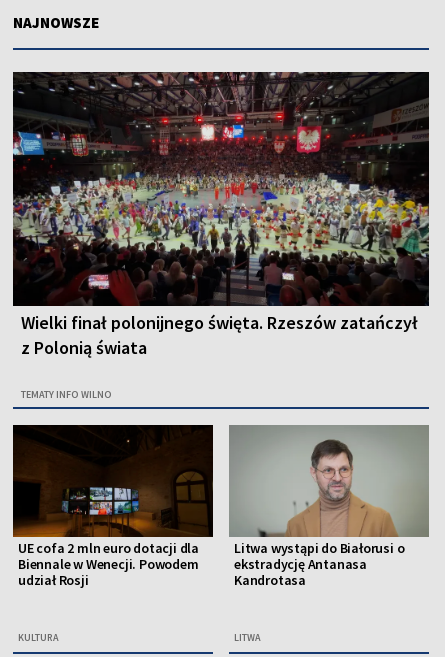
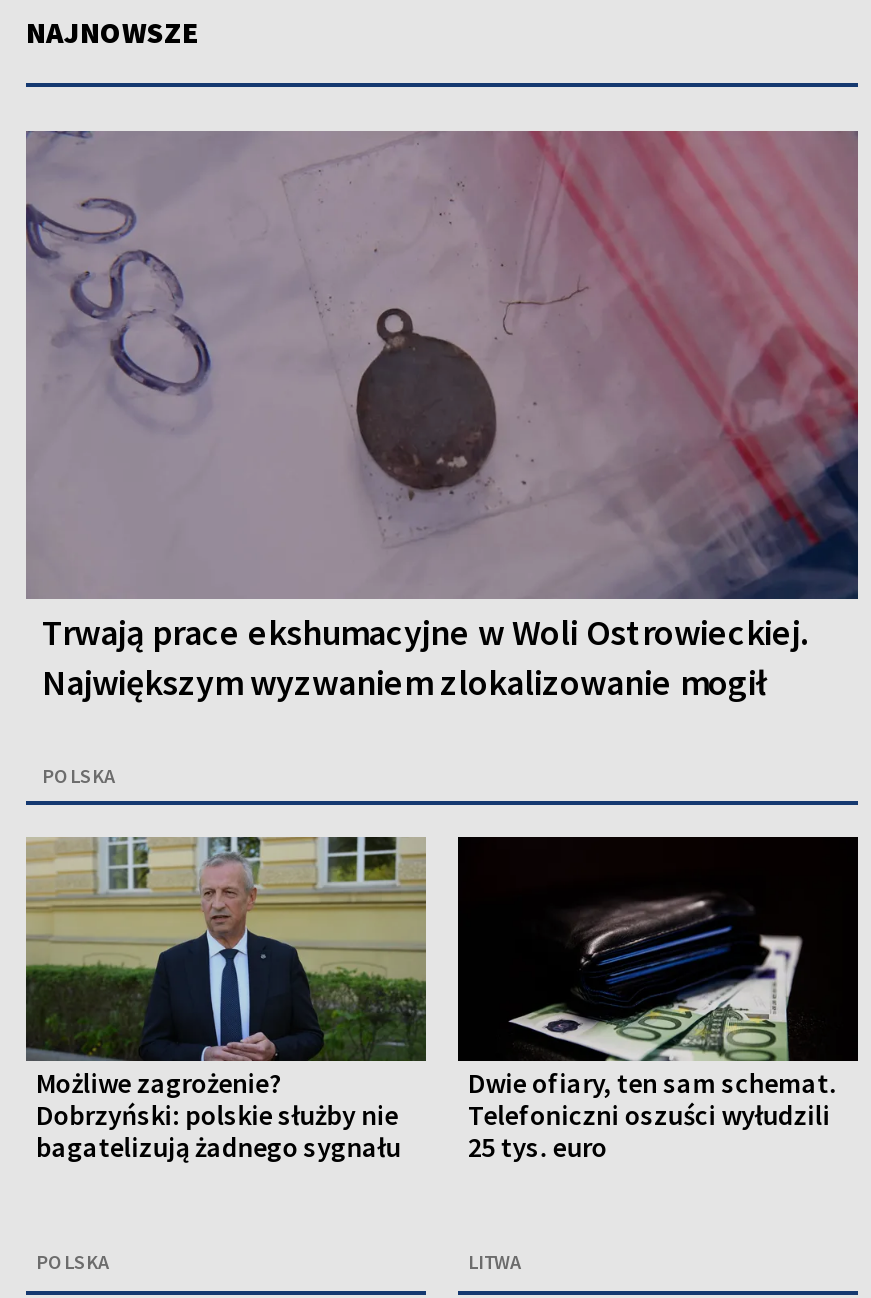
- [image]
- Wielki finał polonijnego święta. Rzeszów zatańczył
- z Polonią świata
+ [image]
+ Trwają prace ekshumacyjne w Woli Ostrowieckiej.
+ Największym wyzwaniem zlokalizowanie mogił

- TEMATY INFO WILNO
+ POLSKA

- [image]
- UE cofa 2 mln euro dotacji dla
- Biennale w Wenecji. Powodem
- udział Rosji
+ [image]
+ Możliwe zagrożenie?
+ Dobrzyński: polskie służby nie
+ bagatelizują żadnego sygnału

- [image]
- Litwa wystąpi do Białorusi o
- ekstradycję Antanasa
- Kandrotasa
+ [image]
+ Dwie ofiary, ten sam schemat.
+ Telefoniczni oszuści wyłudzili
+ 25 tys. euro

- KULTURA
+ POLSKA
